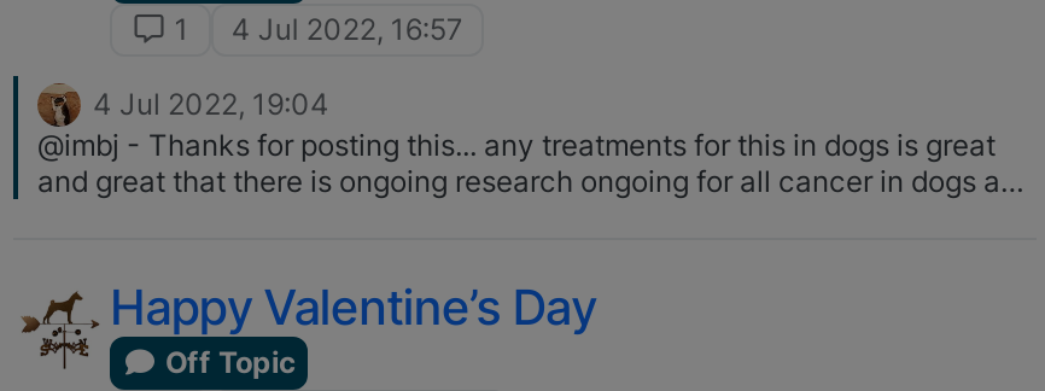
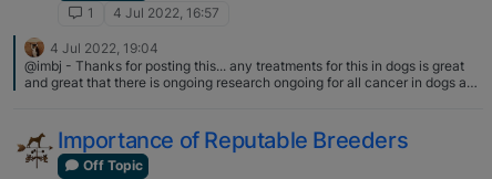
- Happy Valentine’s Day
+ Importance of Reputable Breeders
